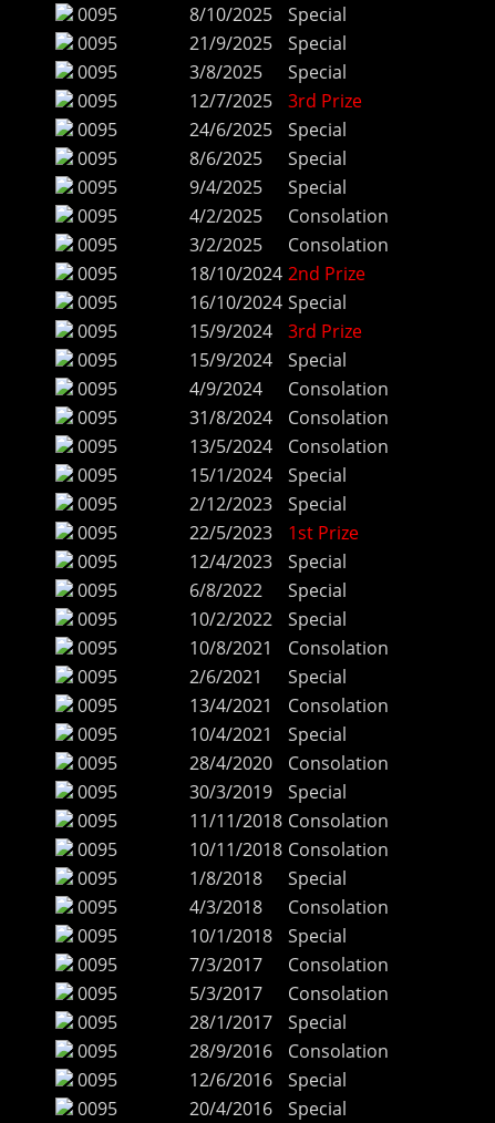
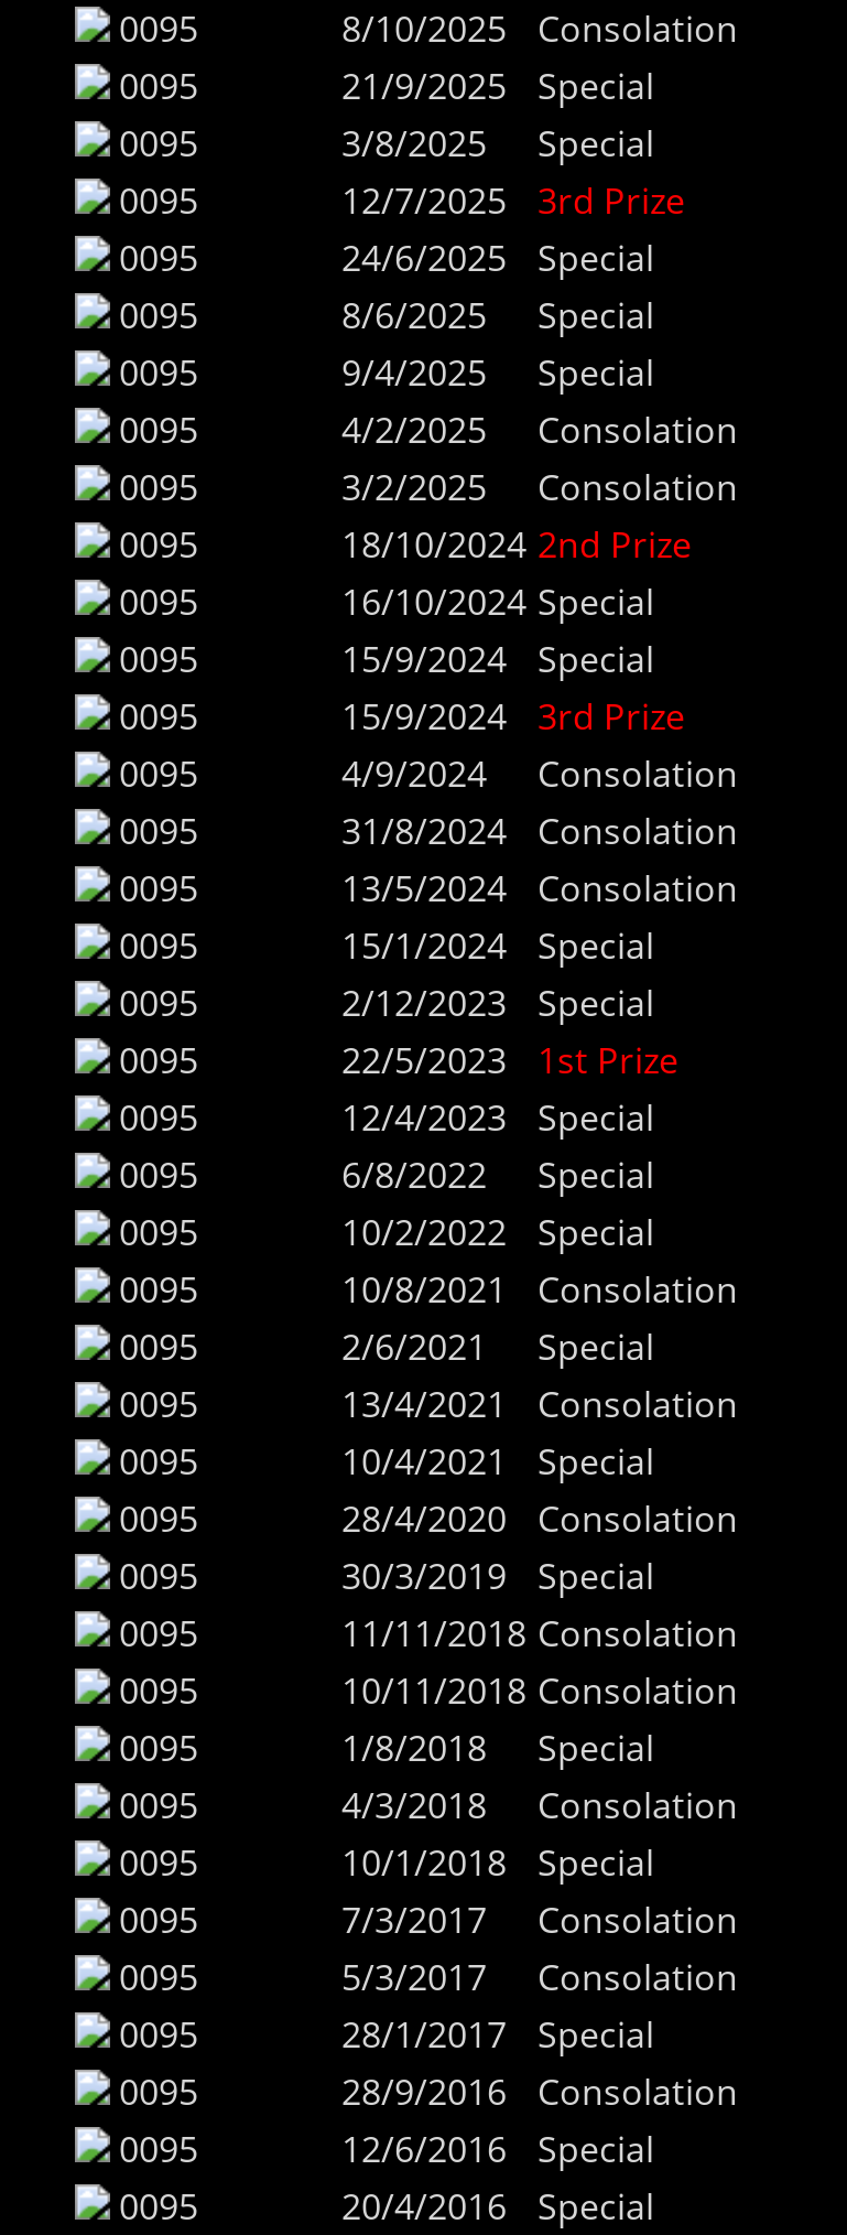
- Special
+ Consolation

- 3rd Prize
+ Special

- Special
+ 3rd Prize
